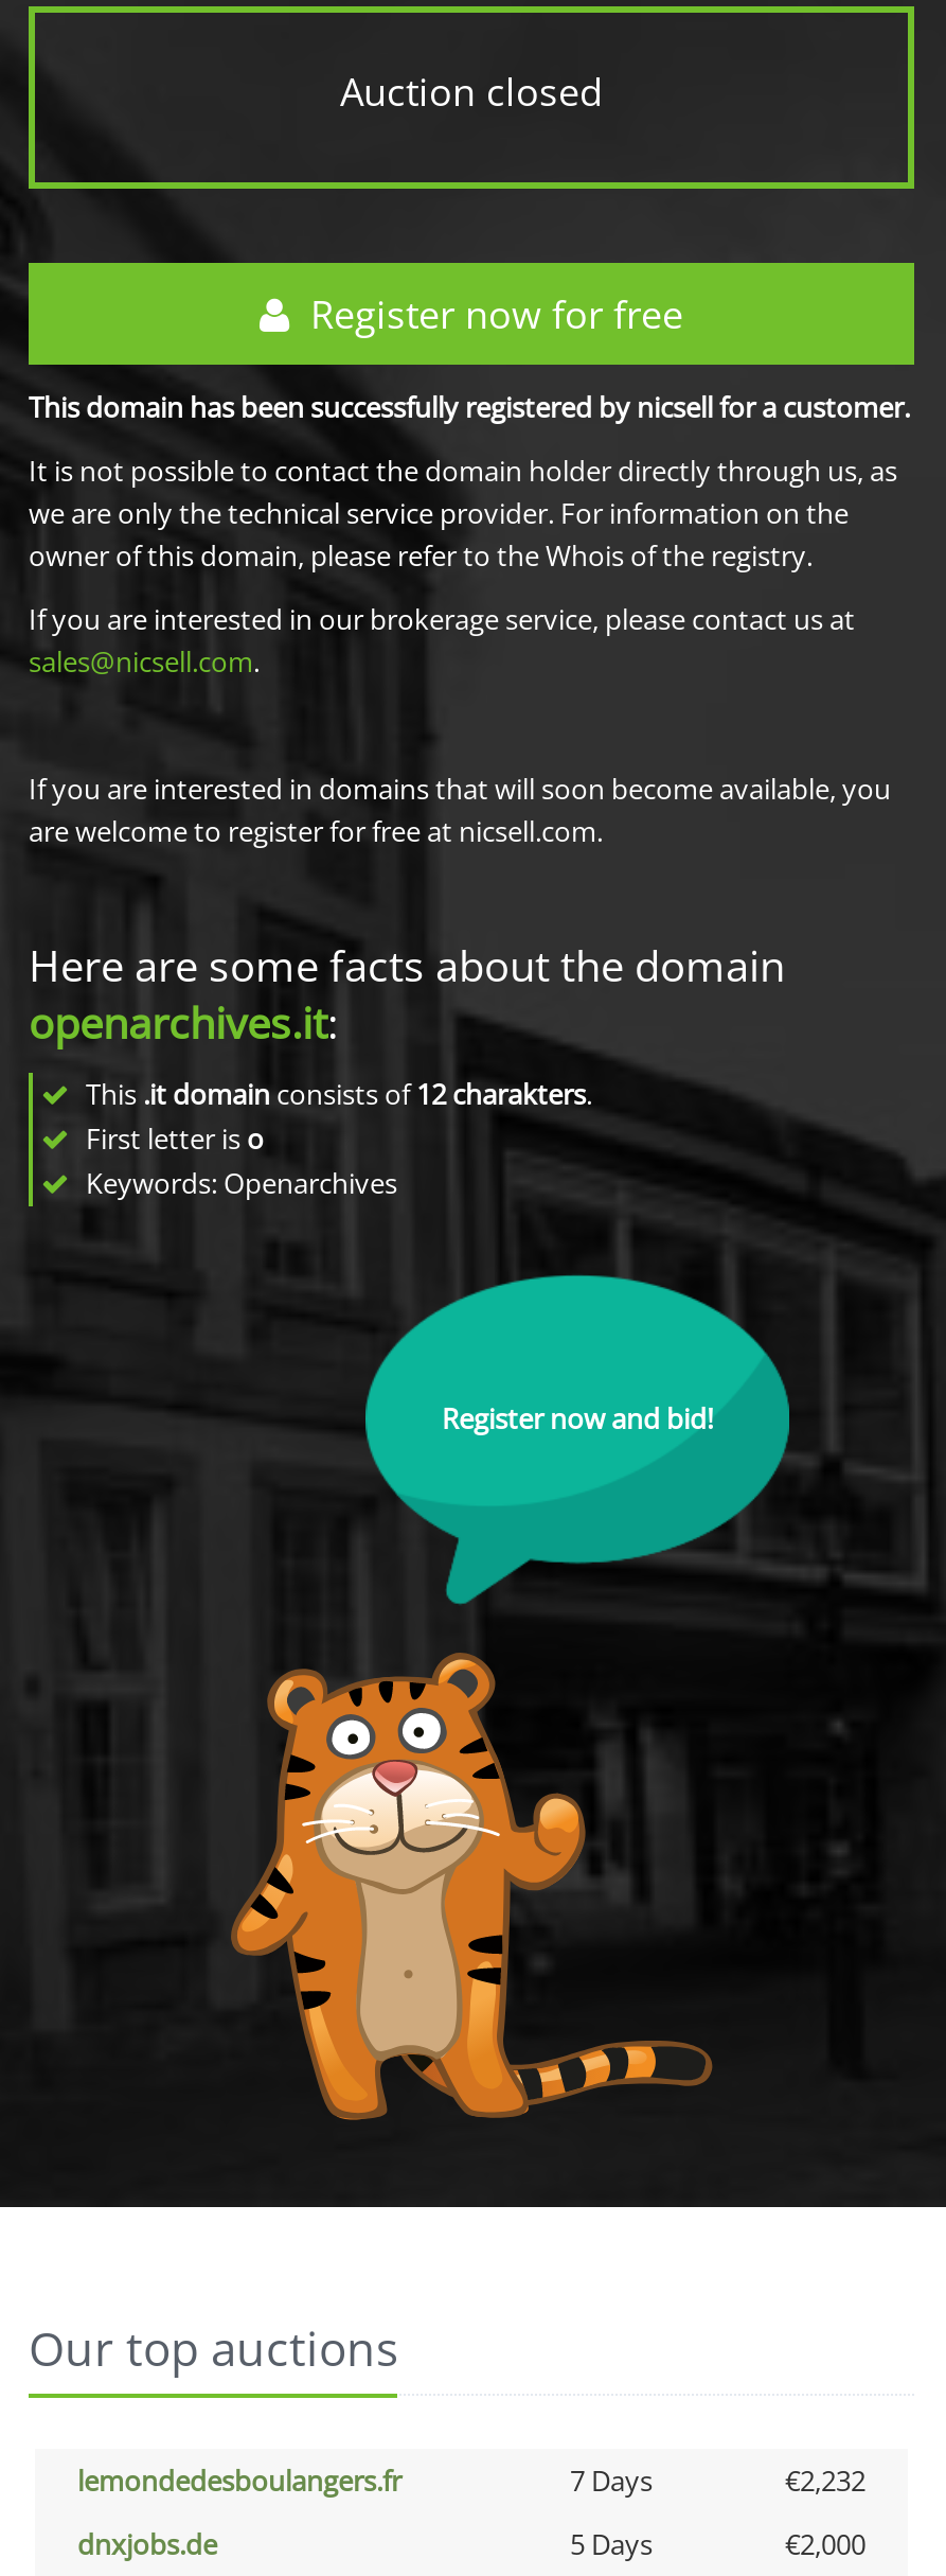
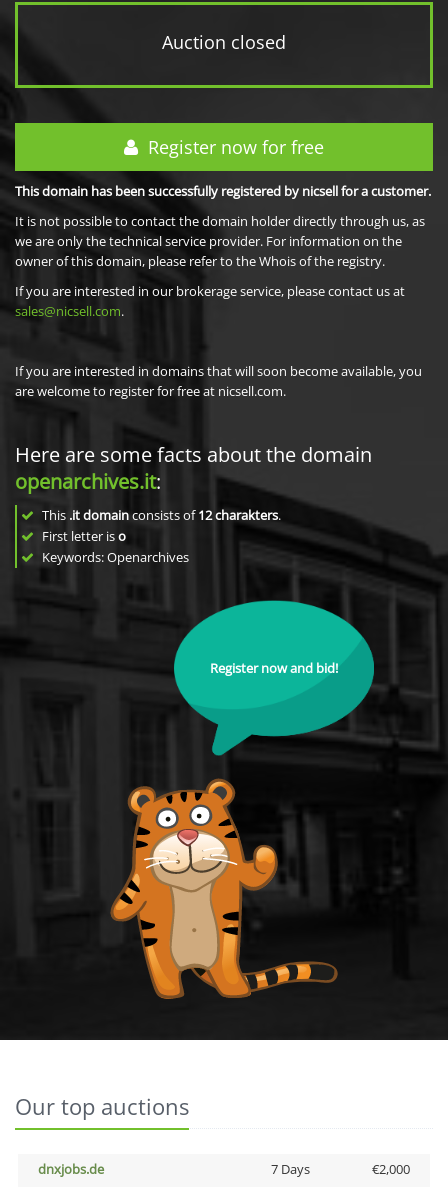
- lemondedesboulangers.fr
- 7 Days
- €2,232

- 5 Days
+ 7 Days
